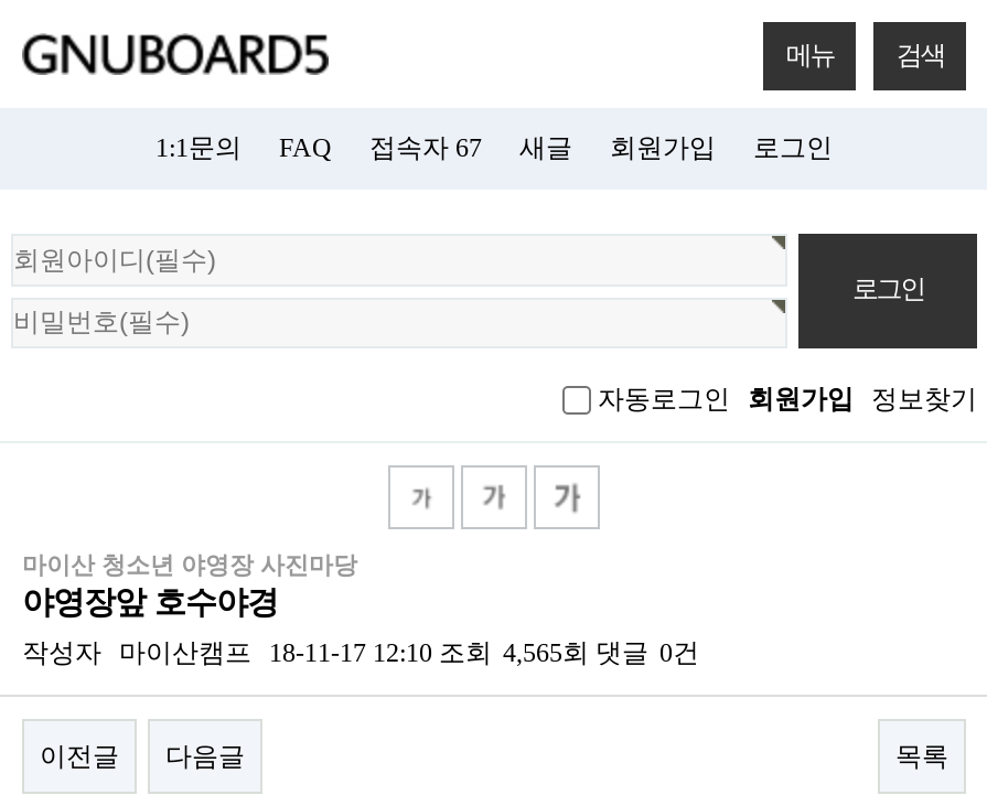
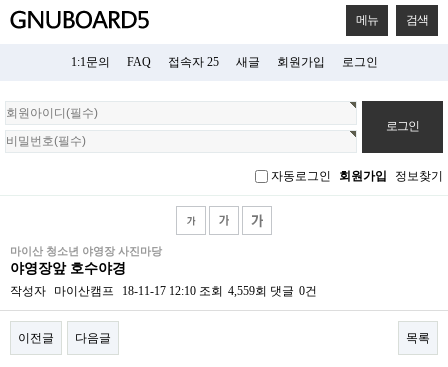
- 접속자 67
+ 접속자 25

- 작성자 마이산캠프 18-11-17 12:10 조회 4,565회 댓글 0건
+ 작성자 마이산캠프 18-11-17 12:10 조회 4,559회 댓글 0건
